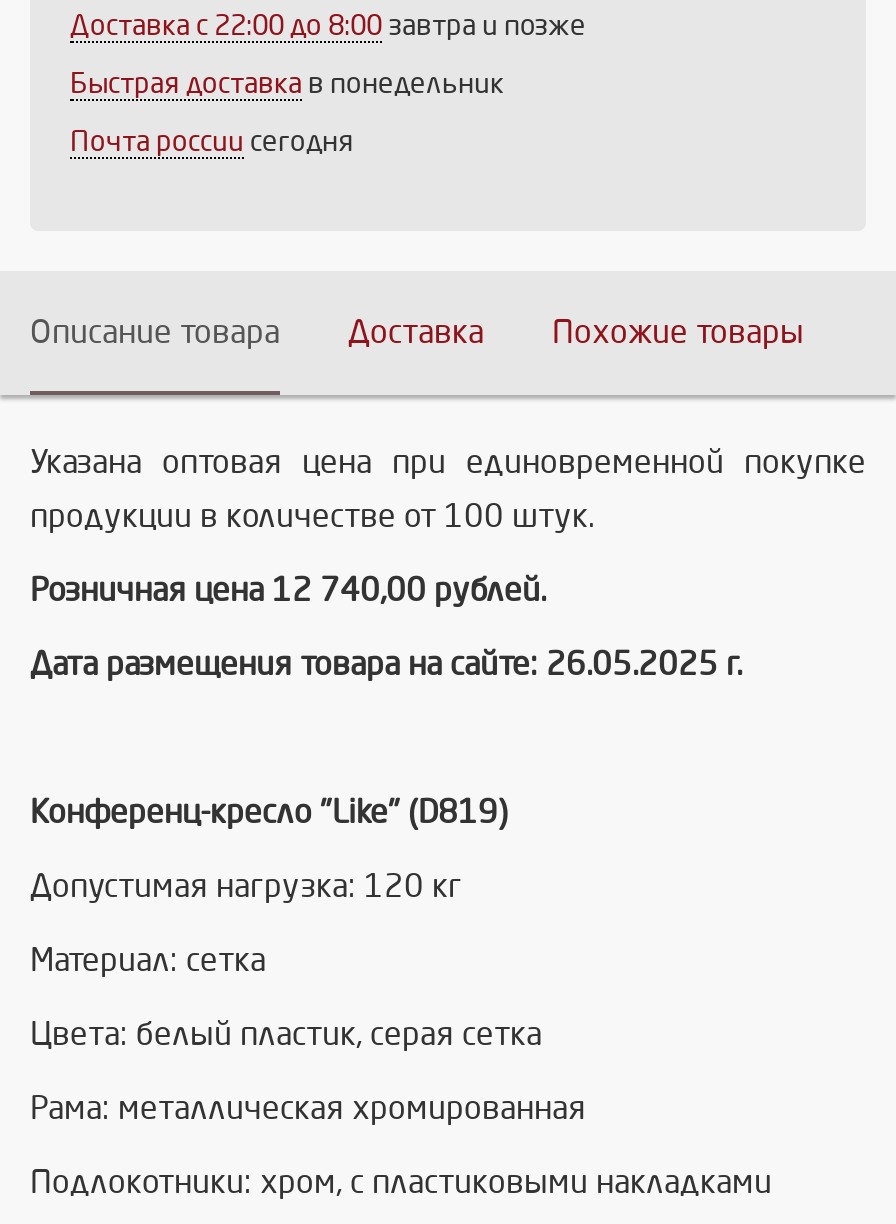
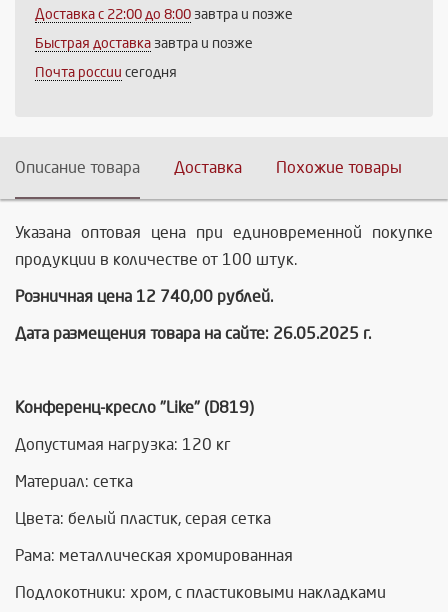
- Быстрая доставка в понедельник
+ Быстрая доставка завтра и позже
